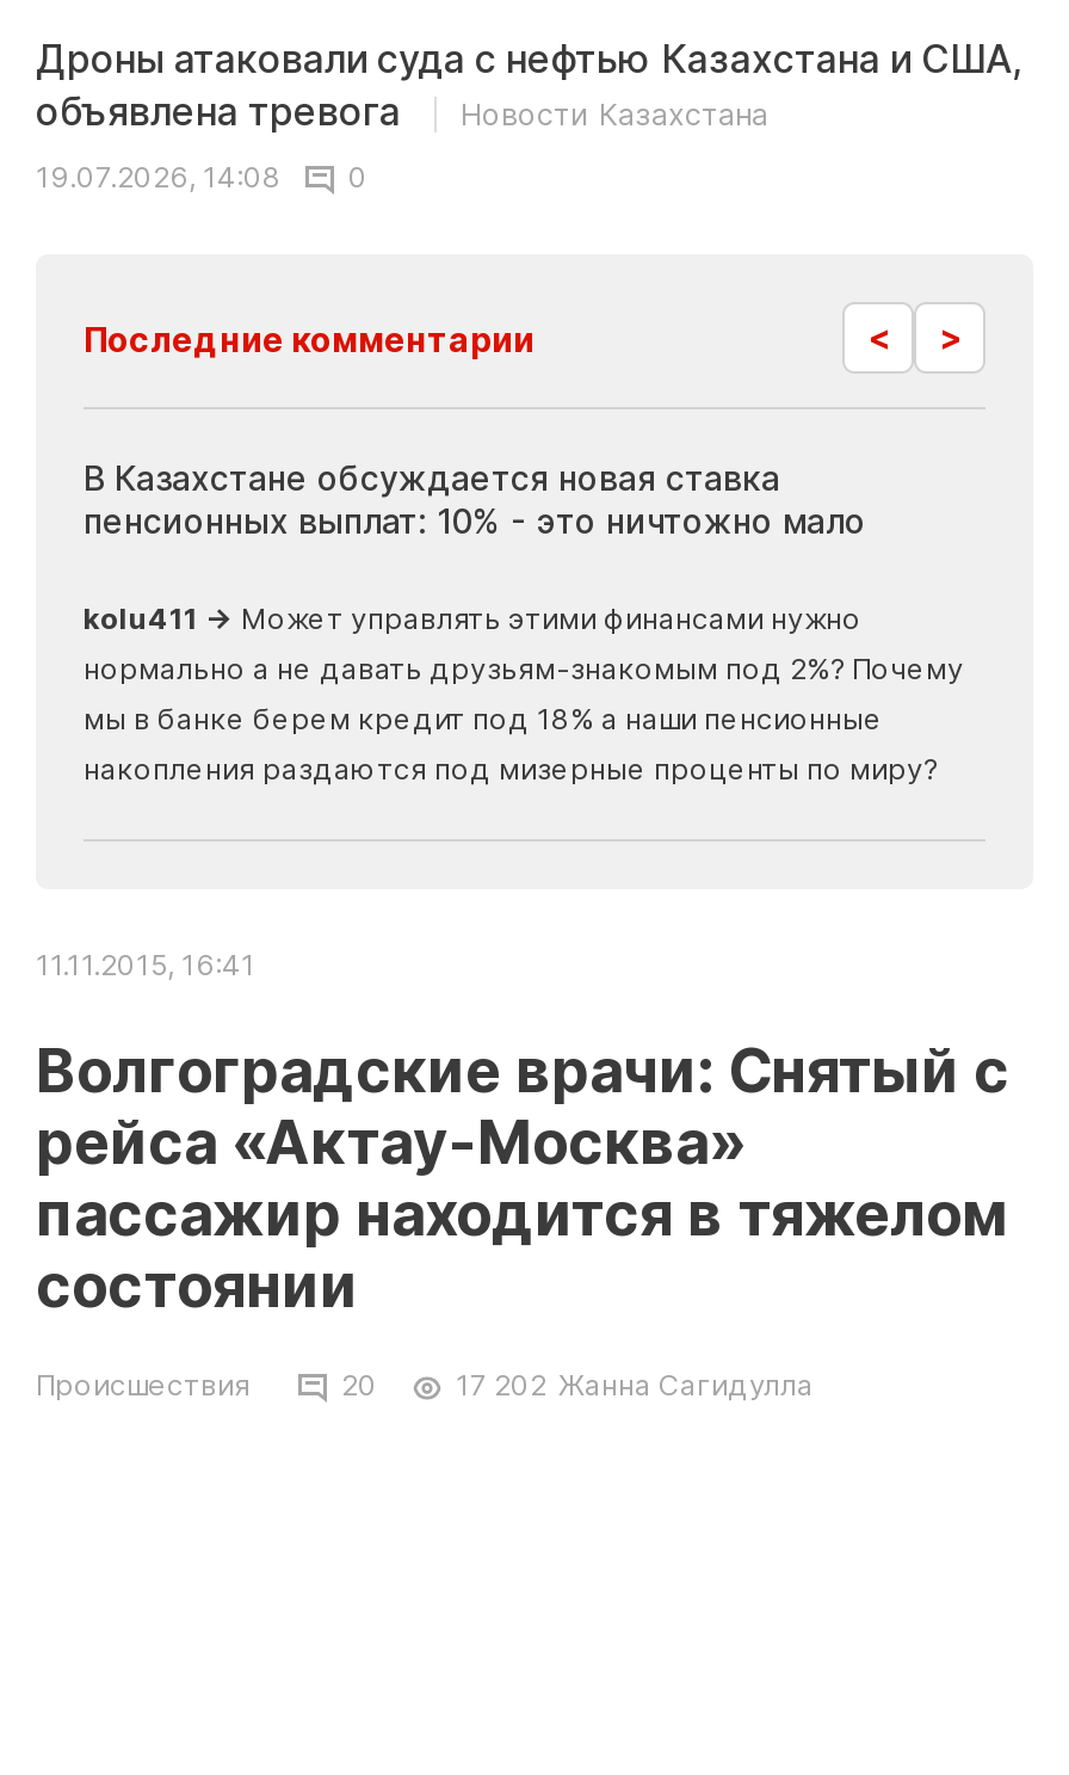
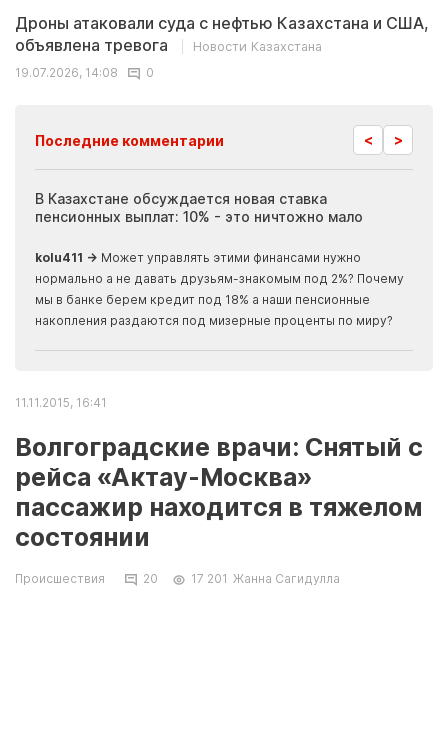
- 17 202 Жанна Сагидулла
+ 17 201 Жанна Сагидулла
